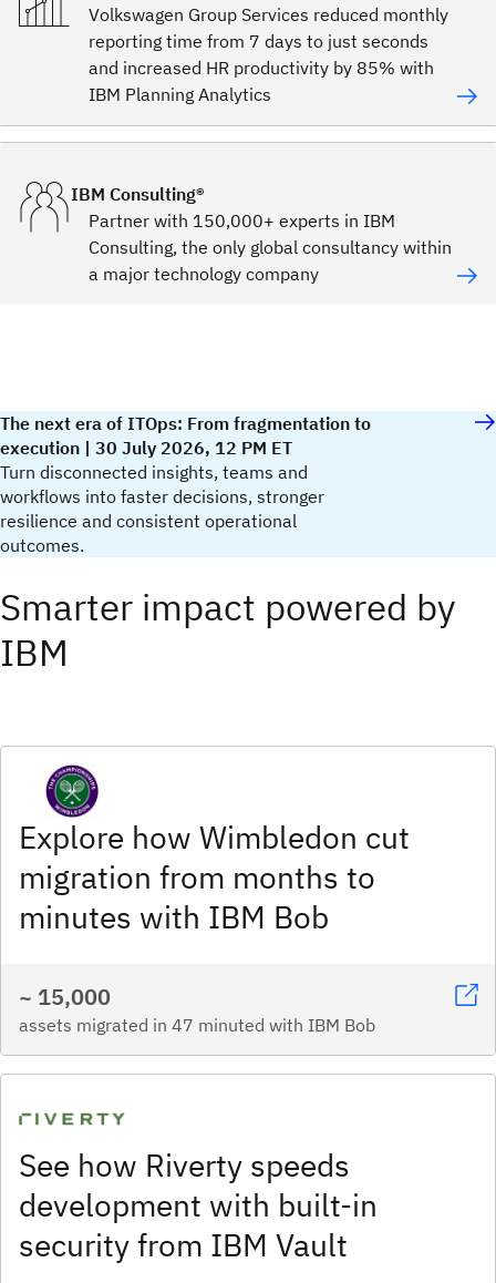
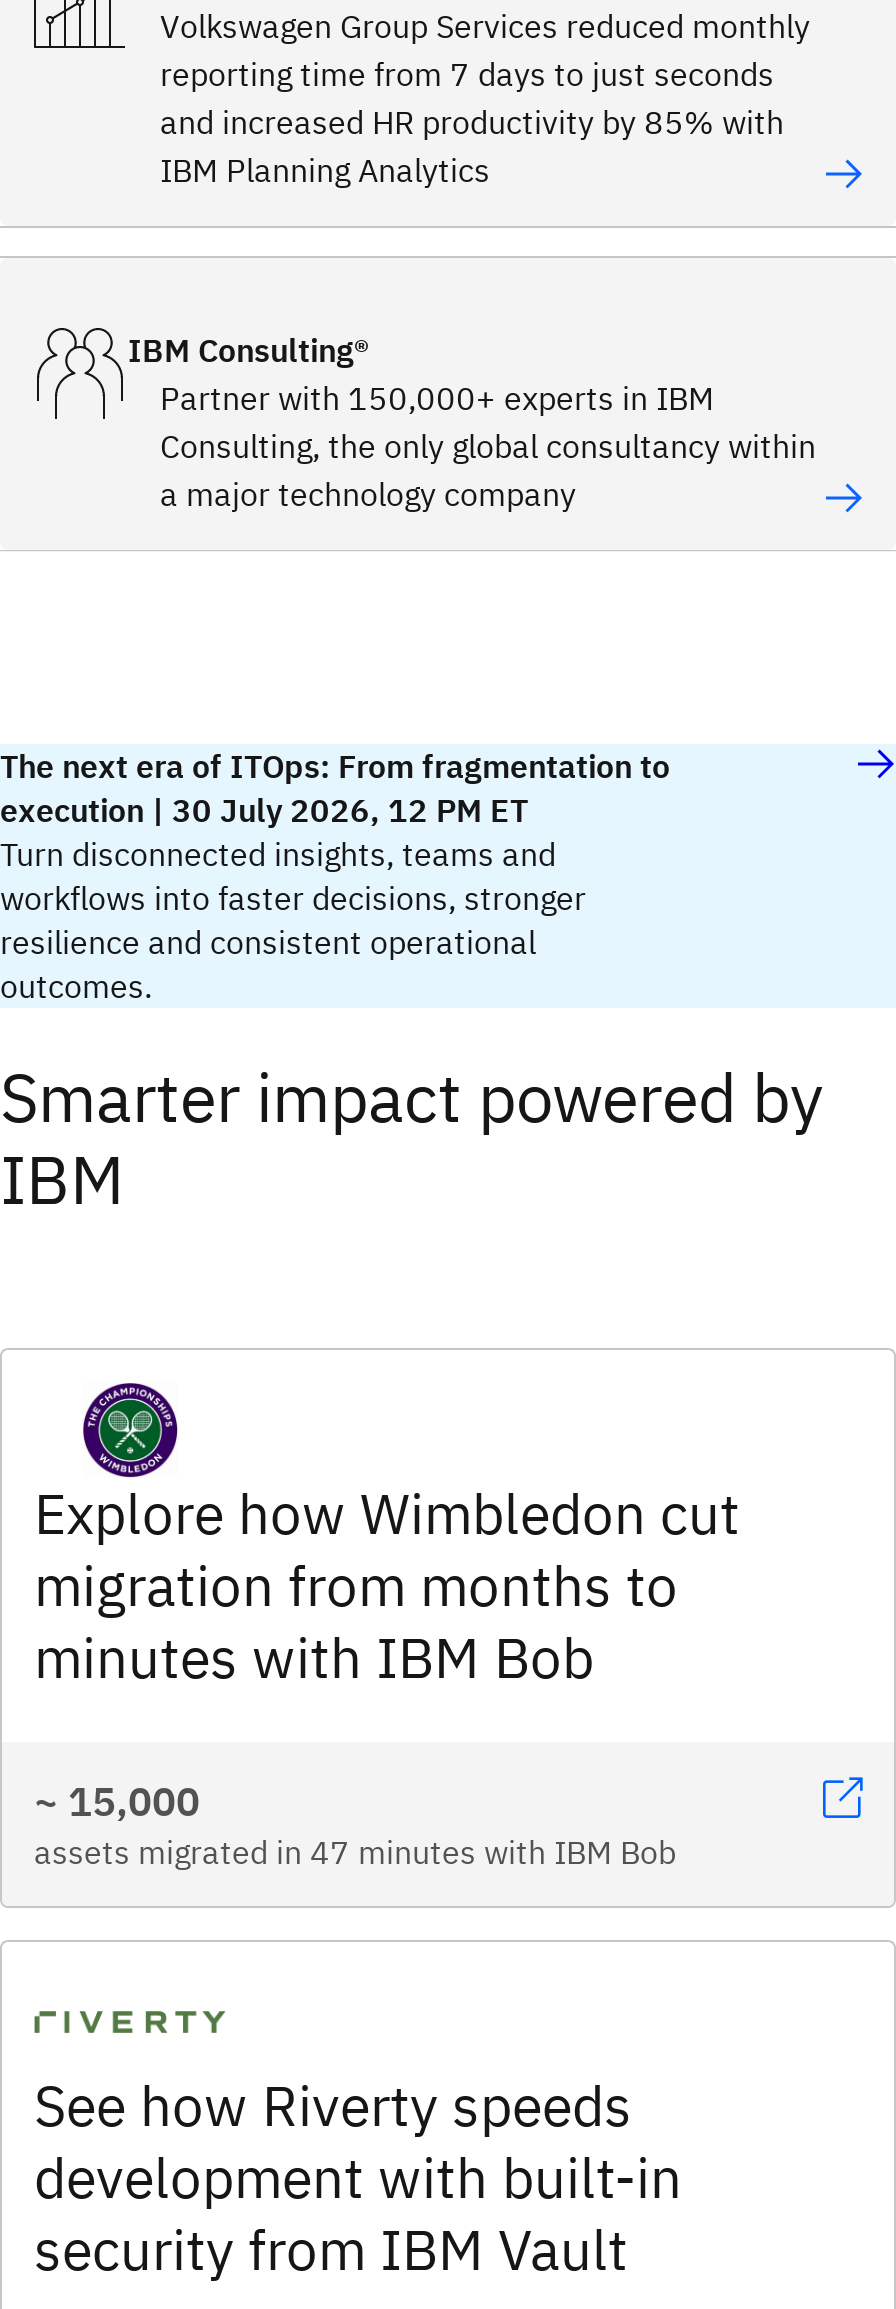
- assets migrated in 47 minuted with IBM Bob
+ assets migrated in 47 minutes with IBM Bob
